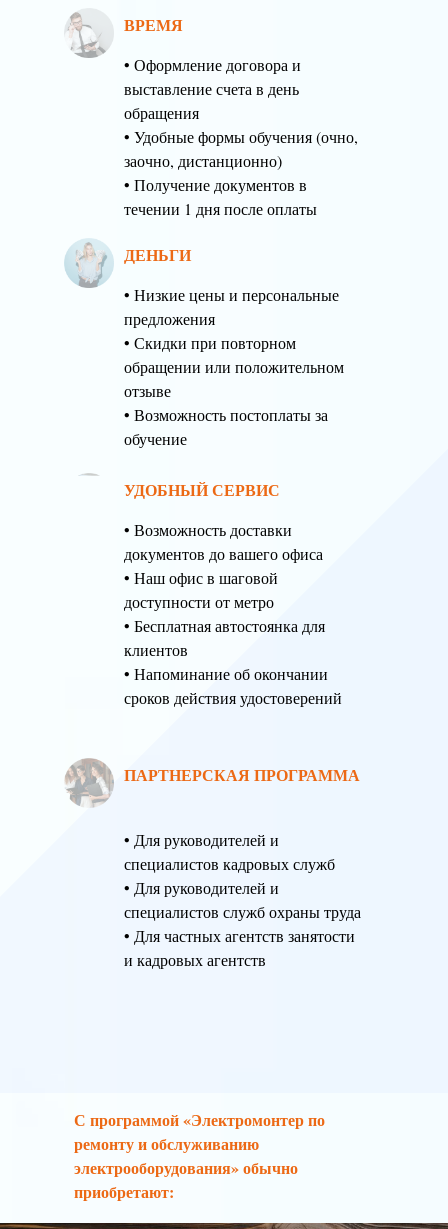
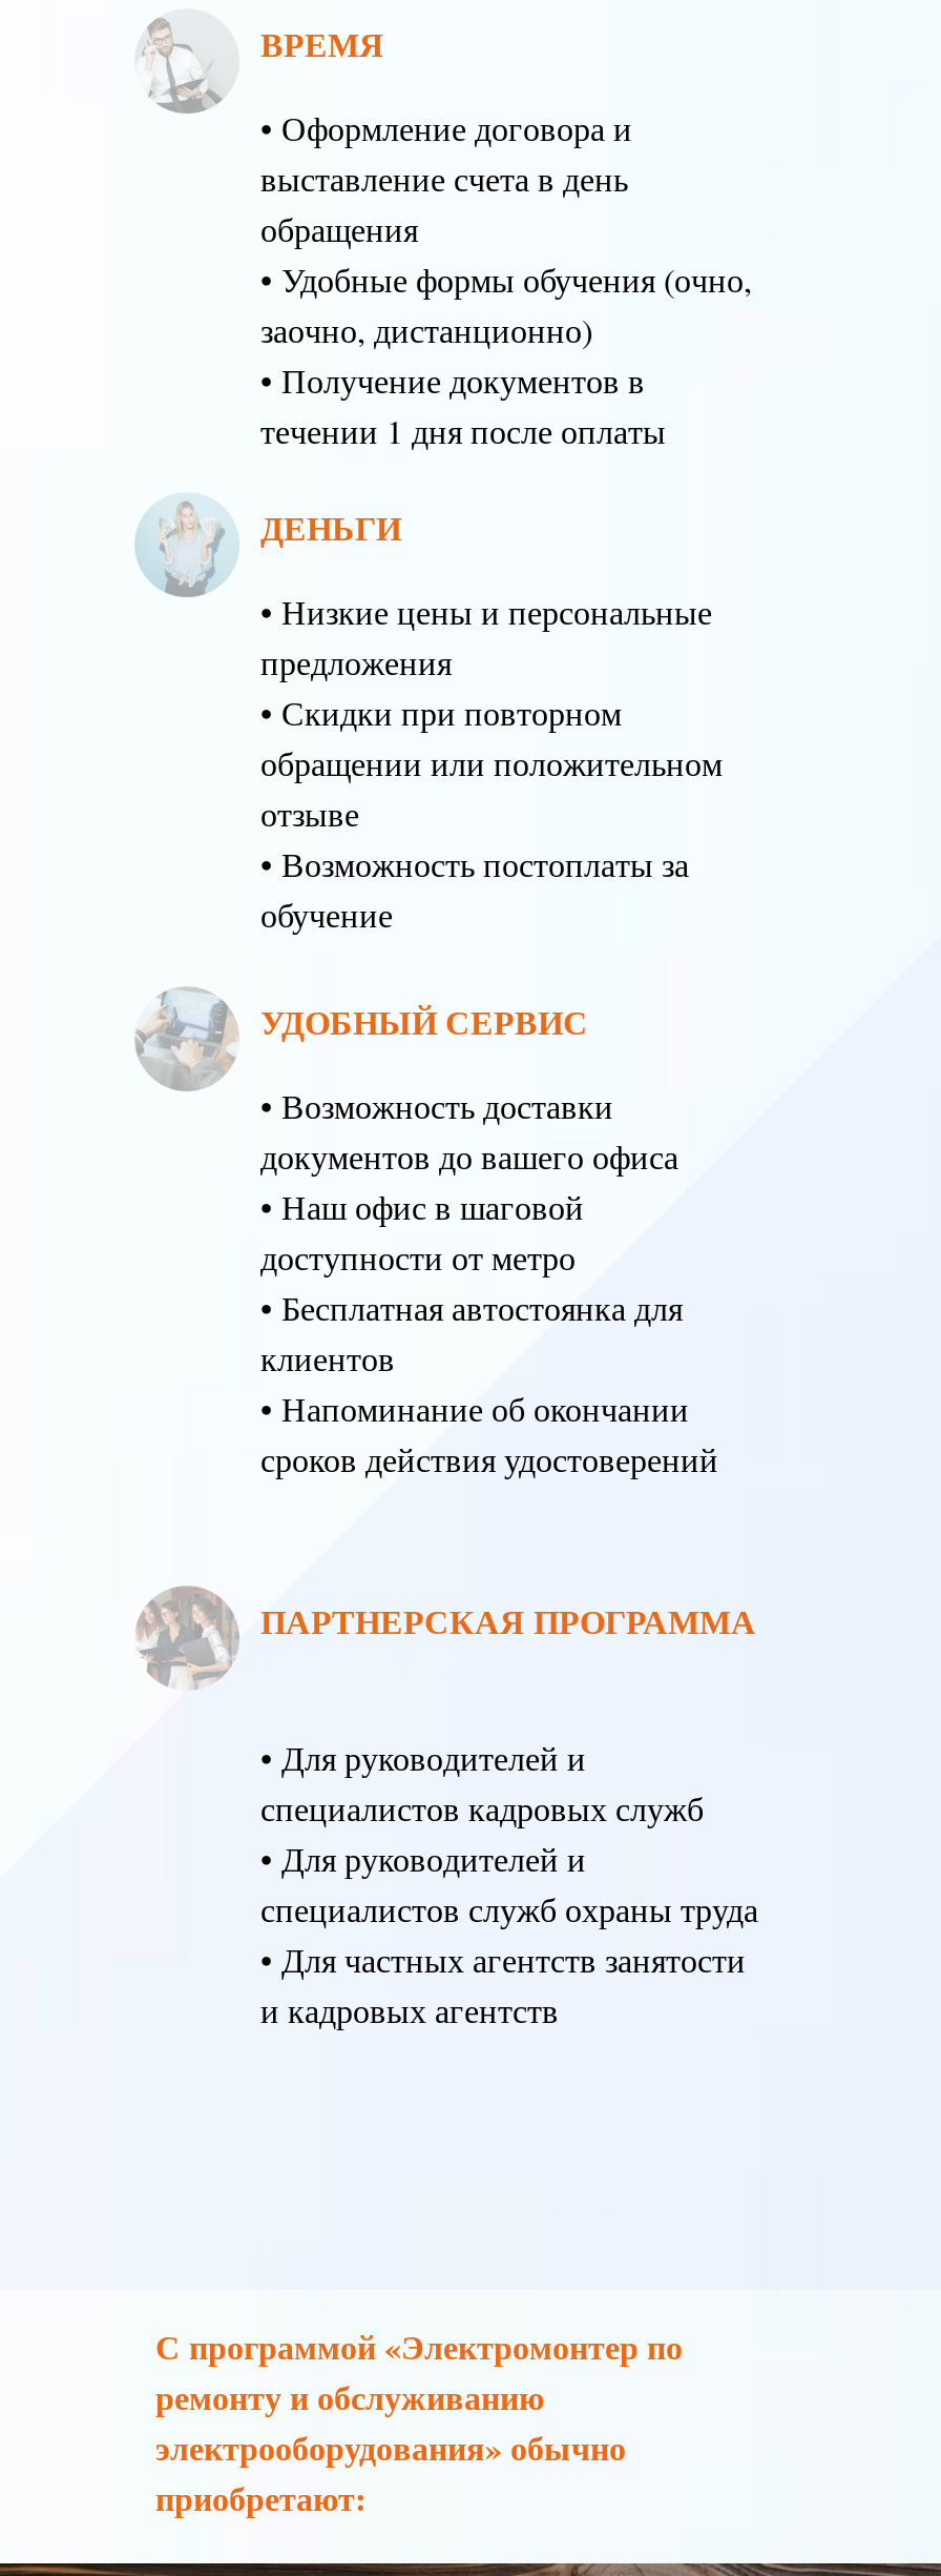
+ [image]
